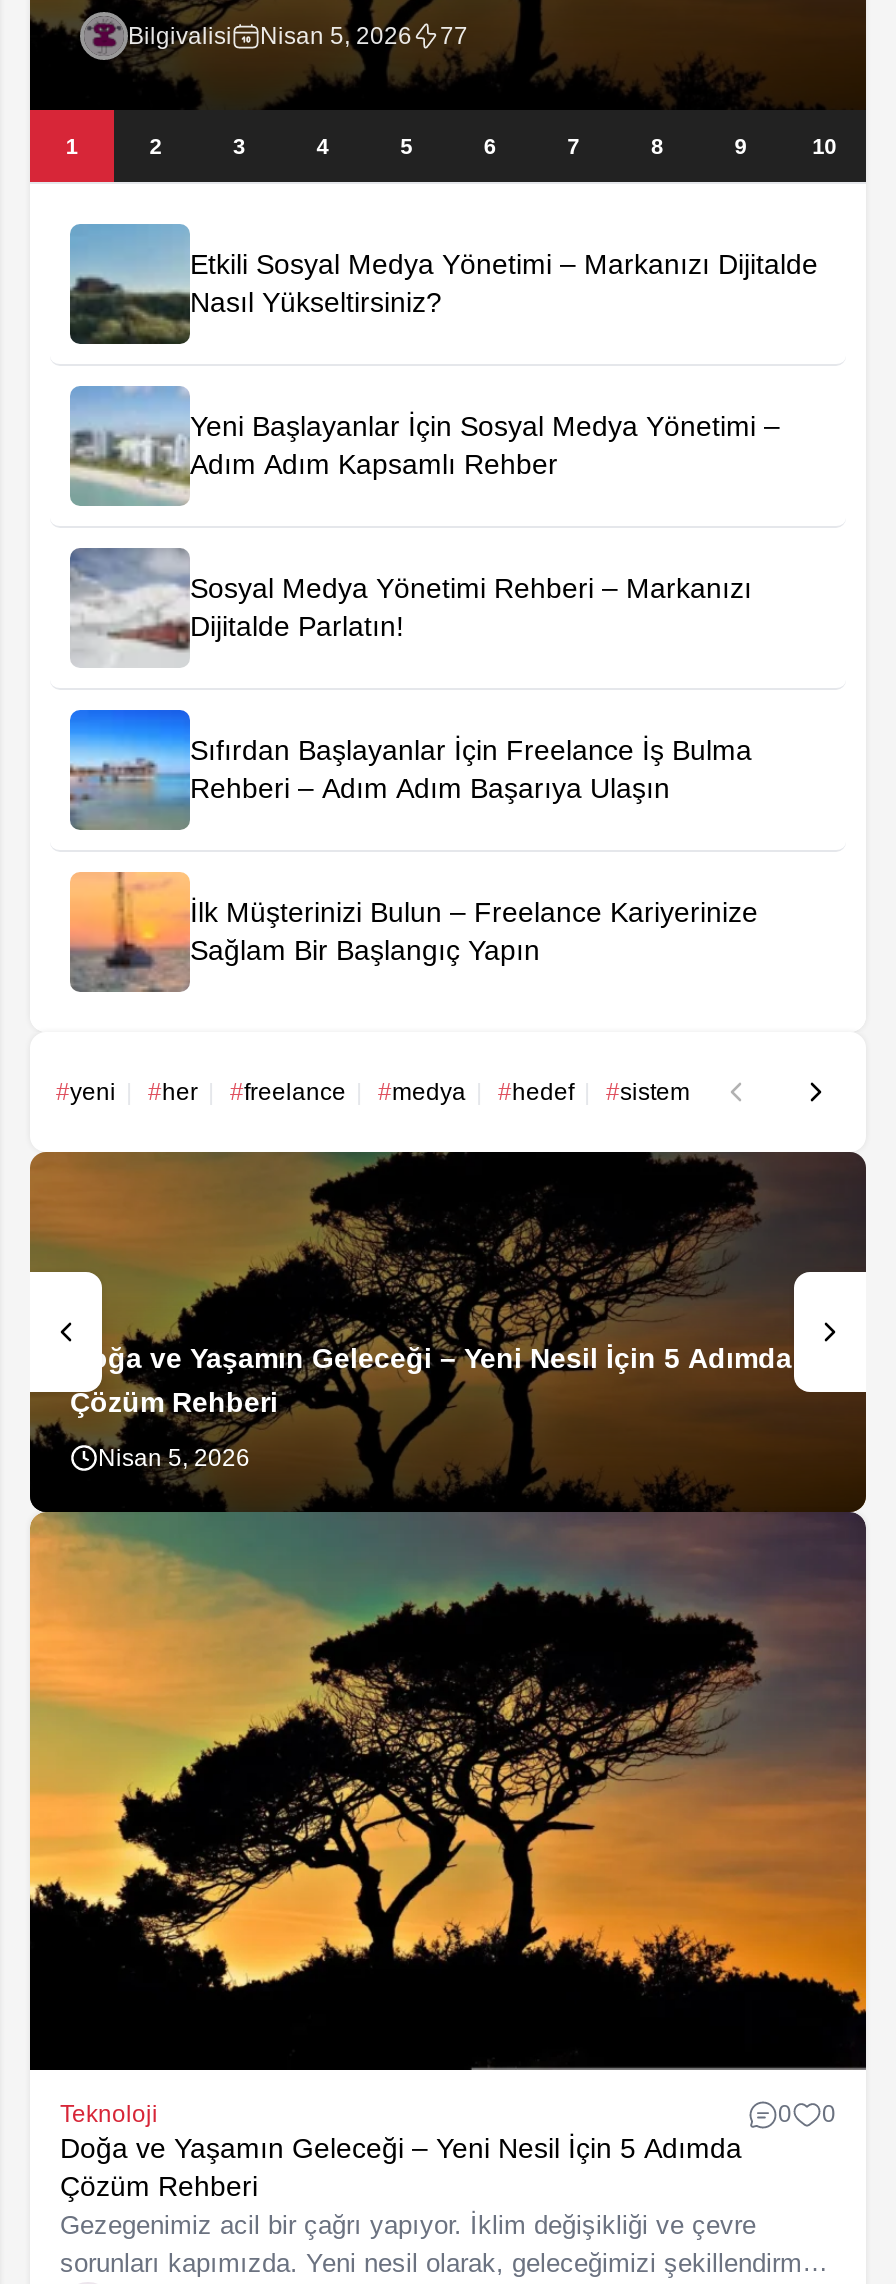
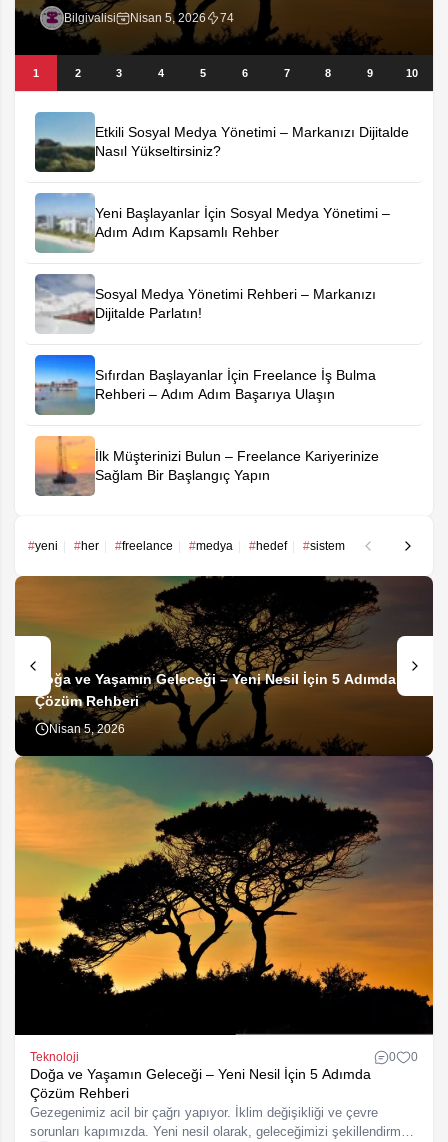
- Bilgivalisi Nisan 5, 2026 77
+ Bilgivalisi Nisan 5, 2026 74
